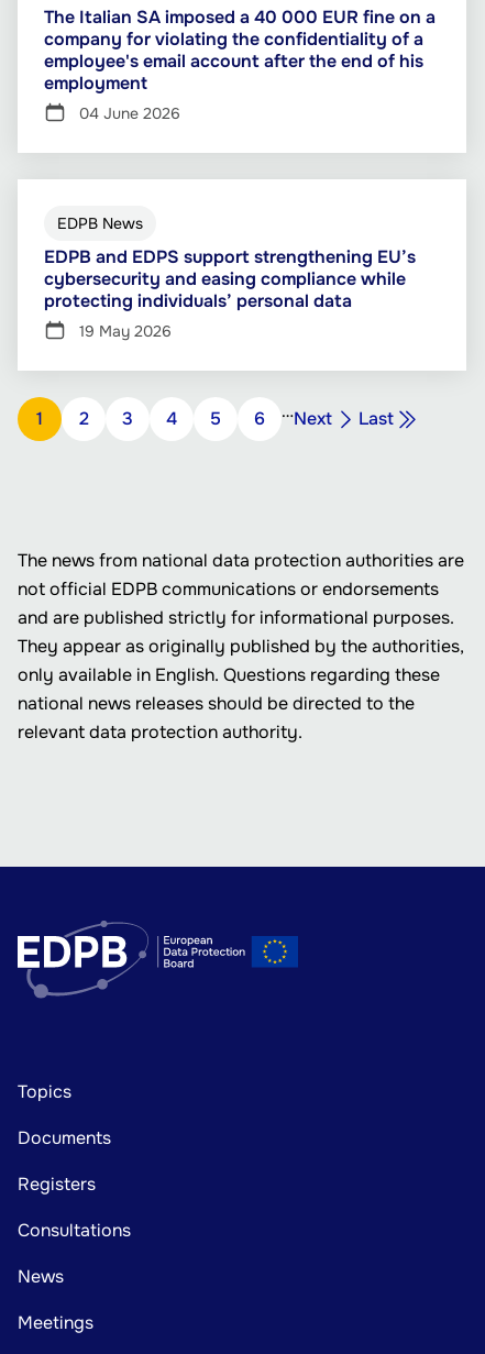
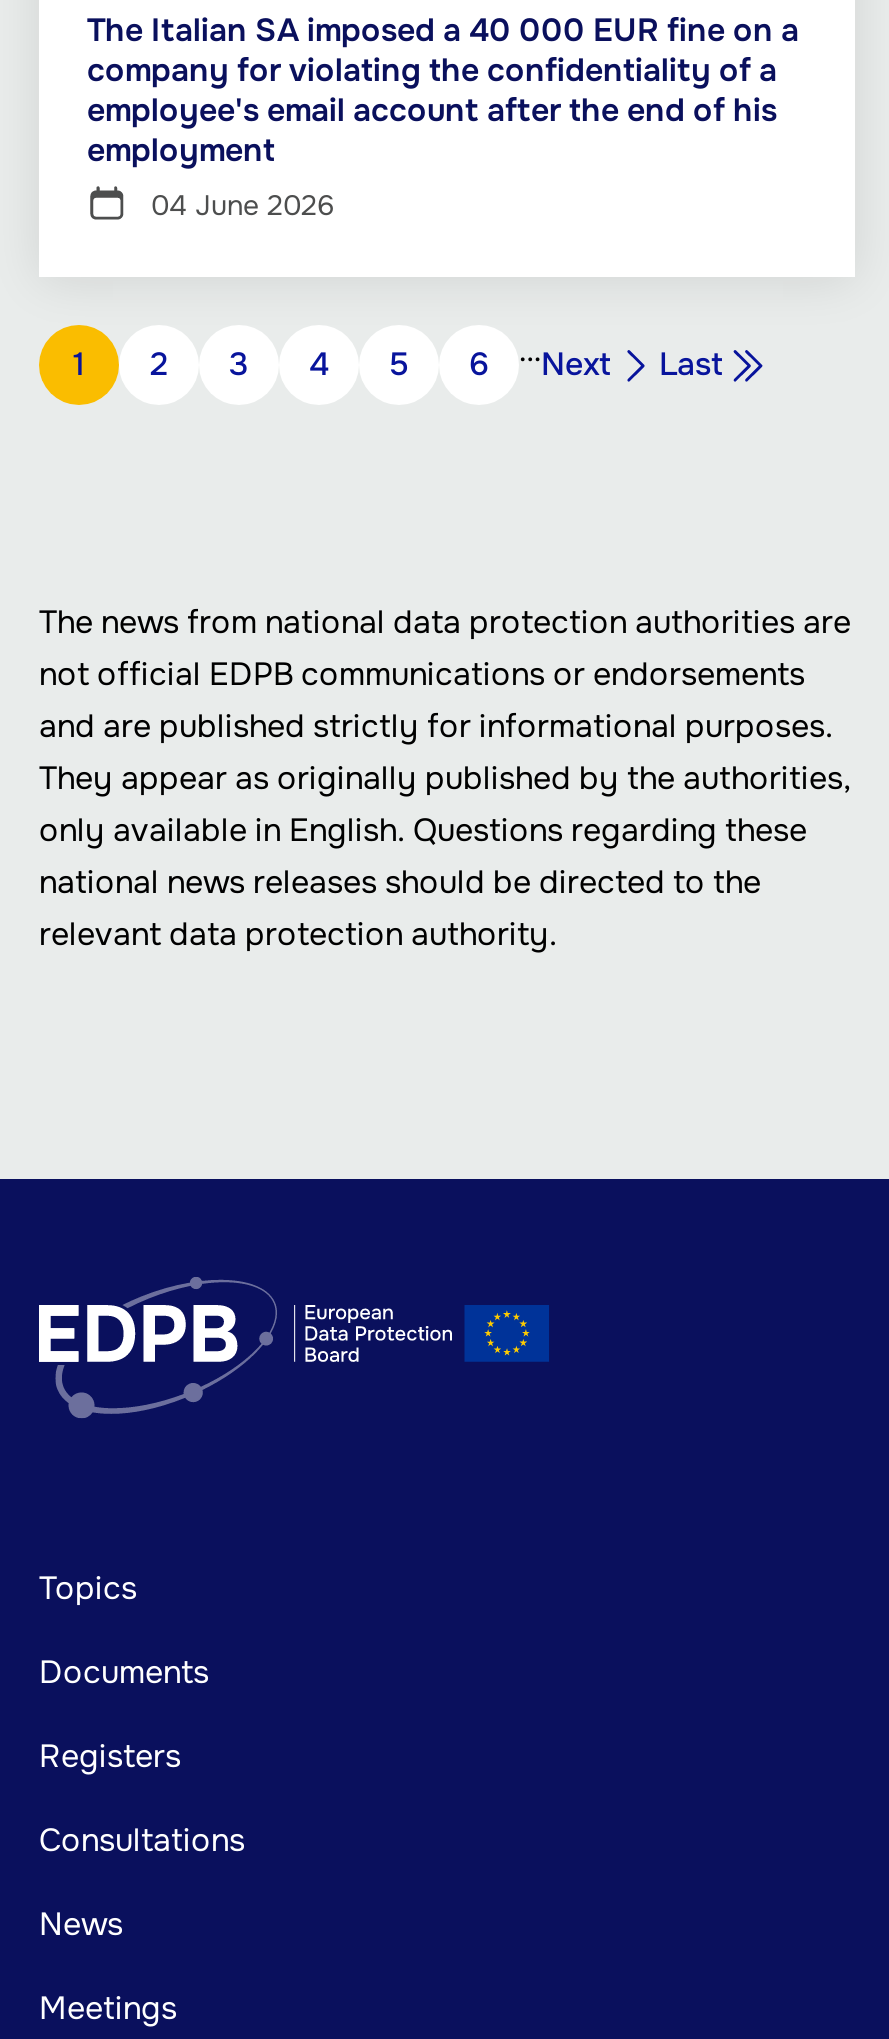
- EDPB News
- EDPB and EDPS support strengthening EU’s
- cybersecurity and easing compliance while
- protecting individuals’ personal data
- 19 May 2026
